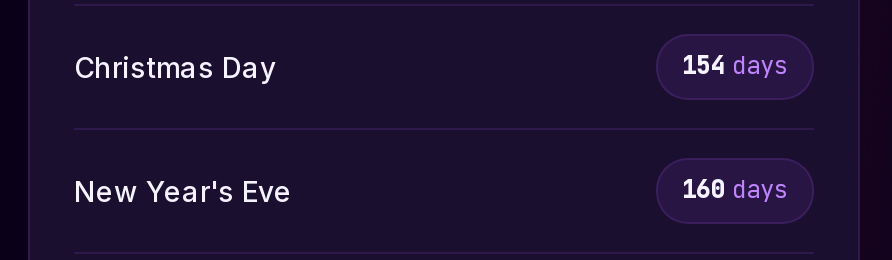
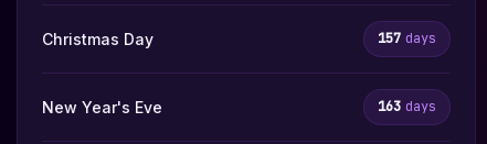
- 154 days
+ 157 days

- 160 days
+ 163 days
